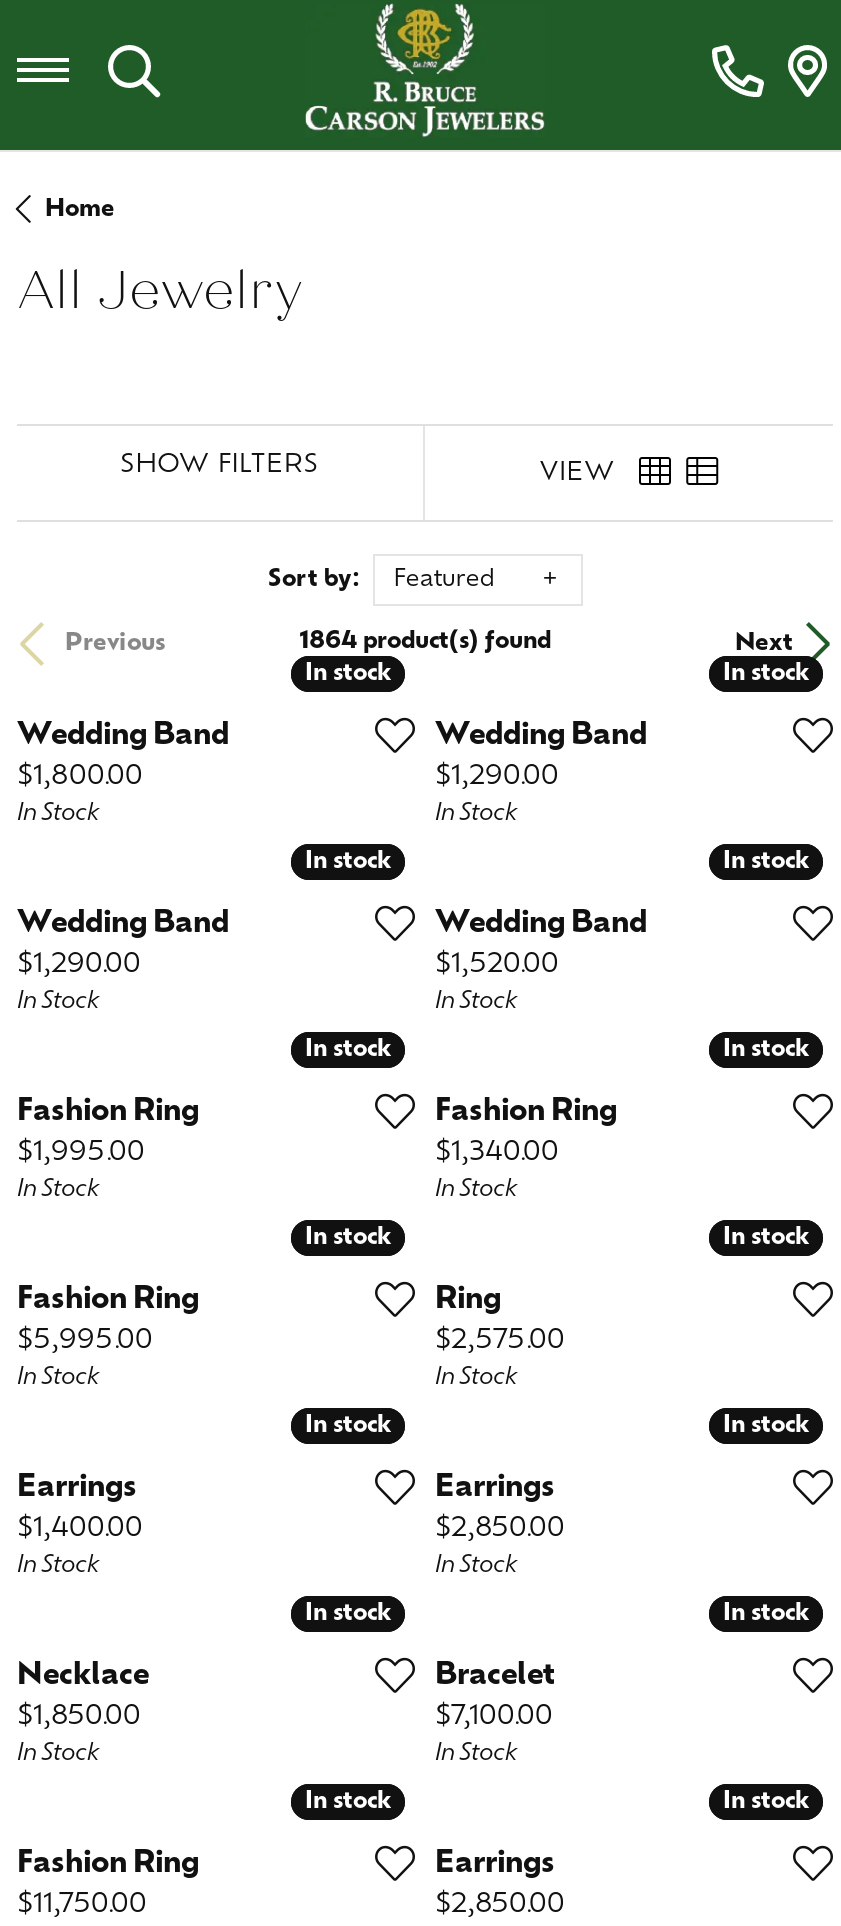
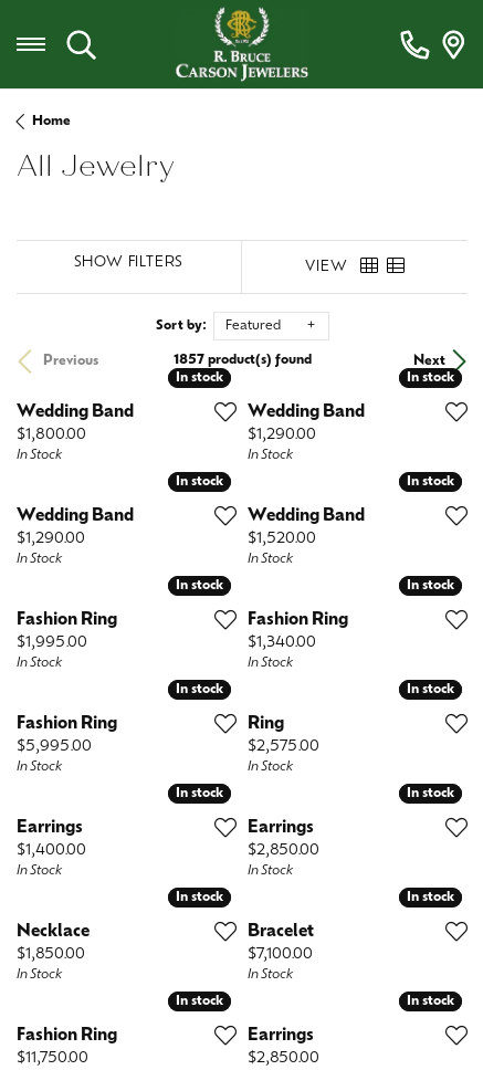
- 1864 product(s) found
+ 1857 product(s) found
